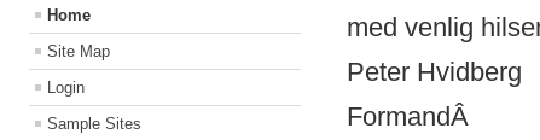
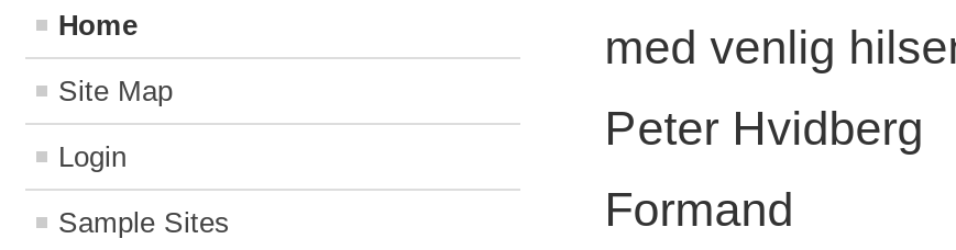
- FormandÂ
+ Formand
